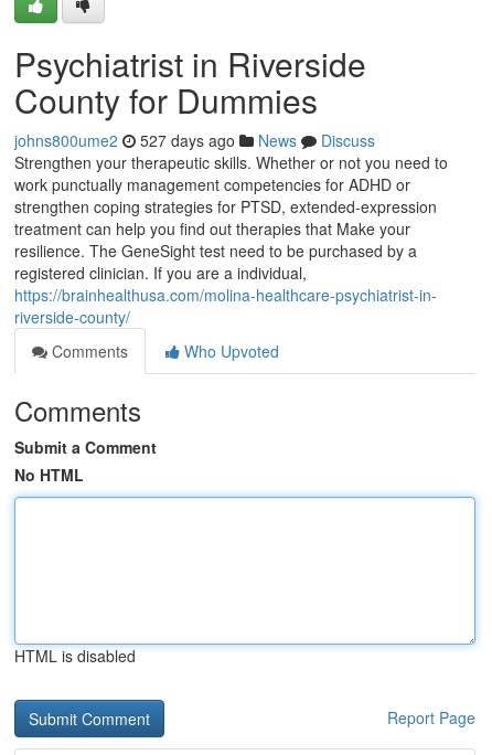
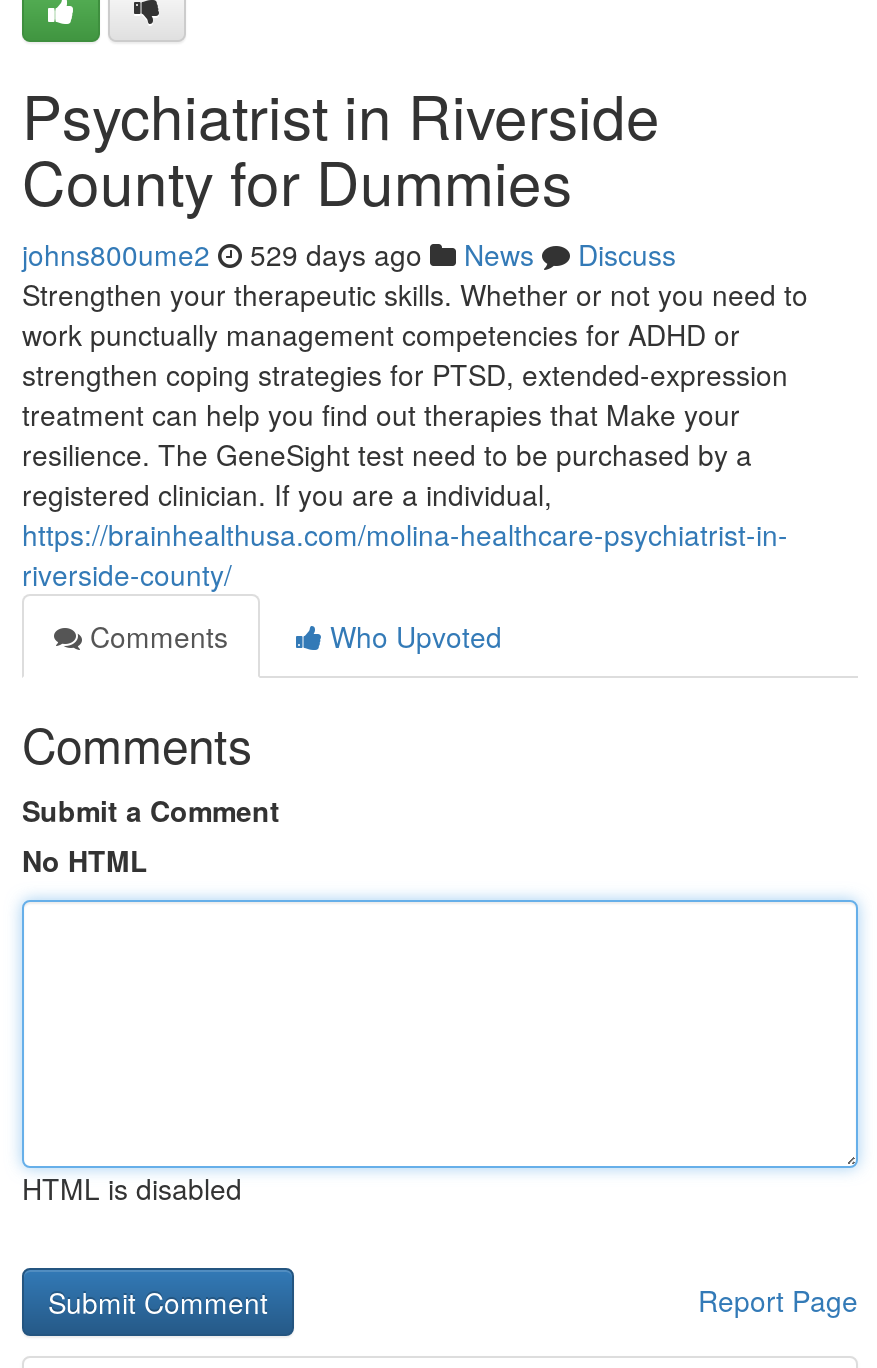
- johns800ume2 527 days ago News Discuss
+ johns800ume2 529 days ago News Discuss
